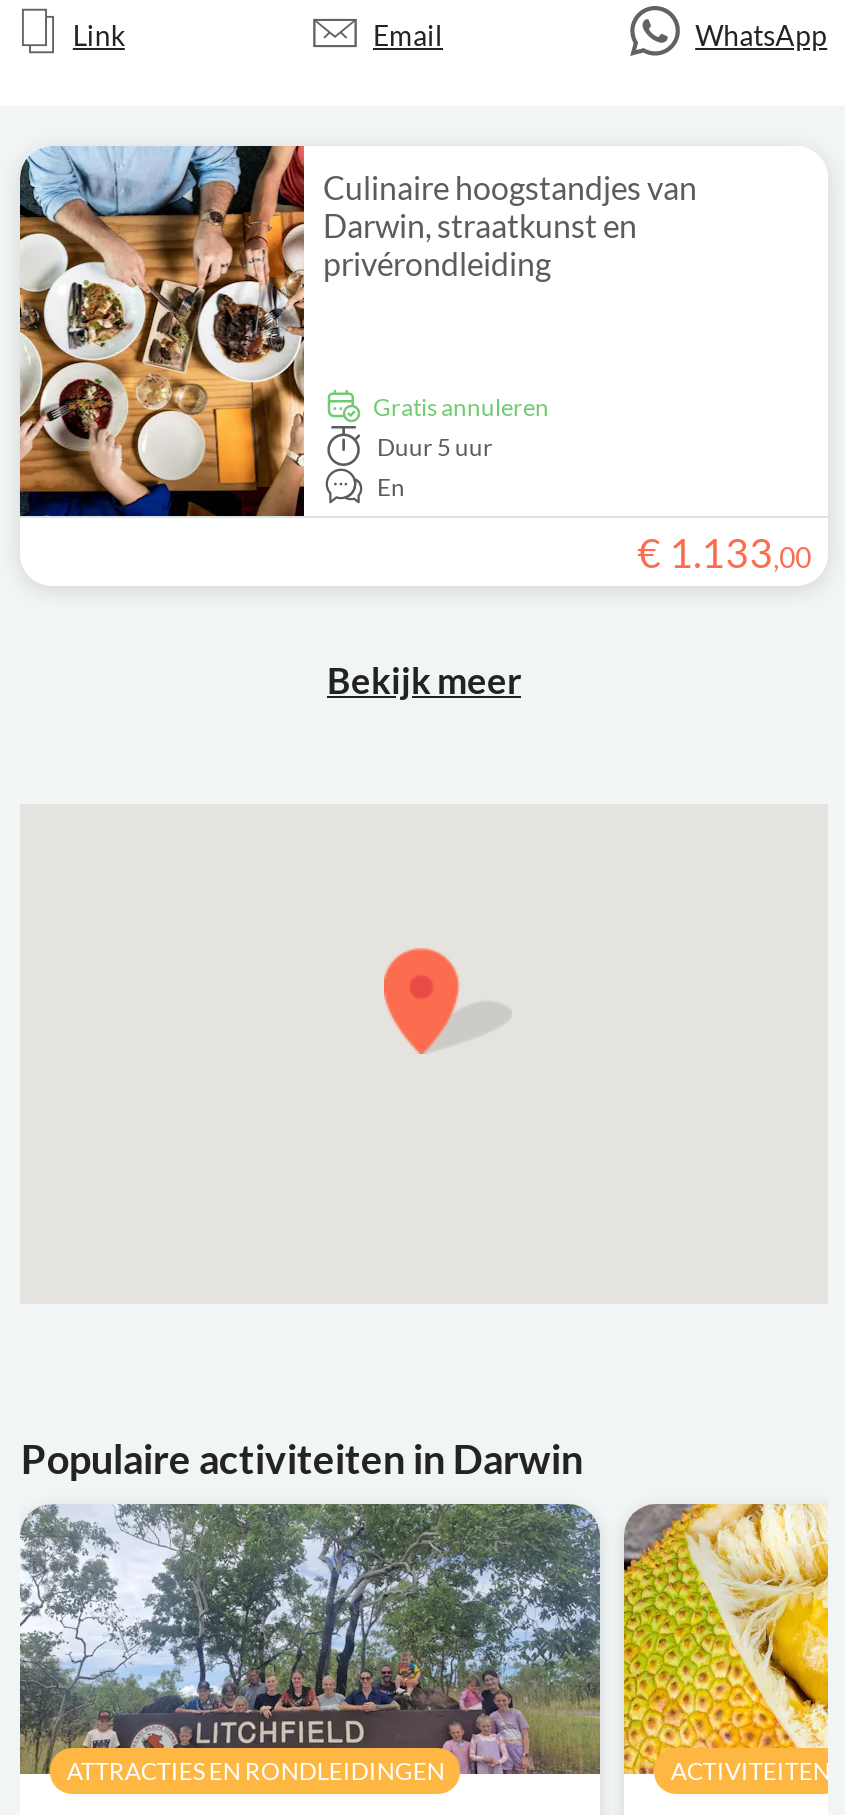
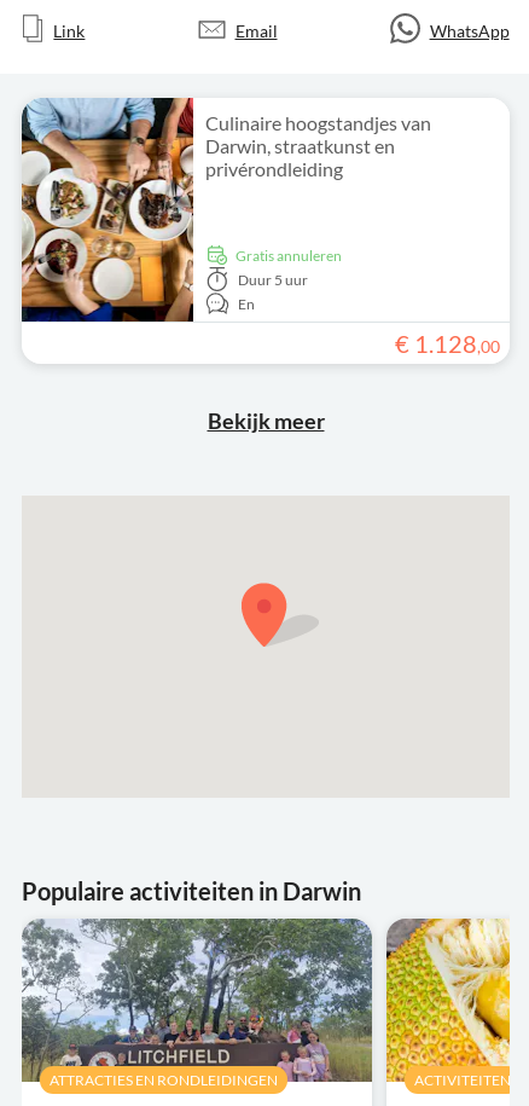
- € 1. 133, 00
+ € 1. 128, 00
